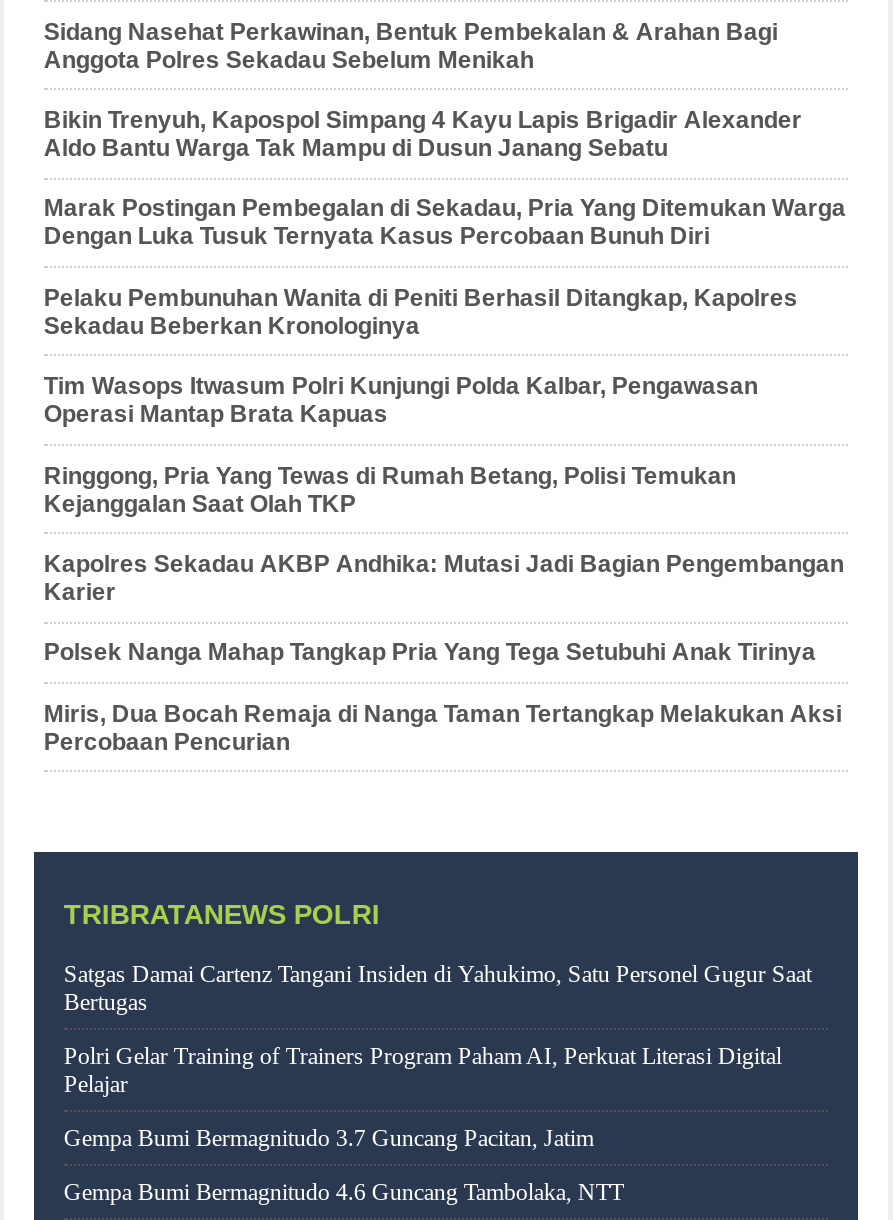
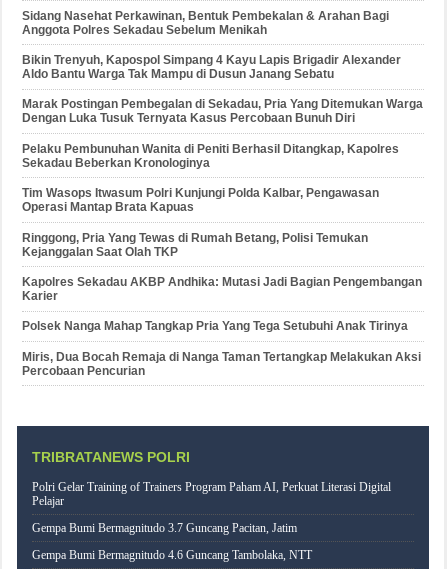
- Satgas Damai Cartenz Tangani Insiden di Yahukimo, Satu Personel Gugur Saat
- Bertugas
